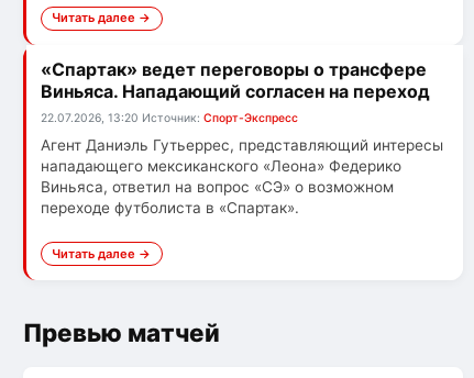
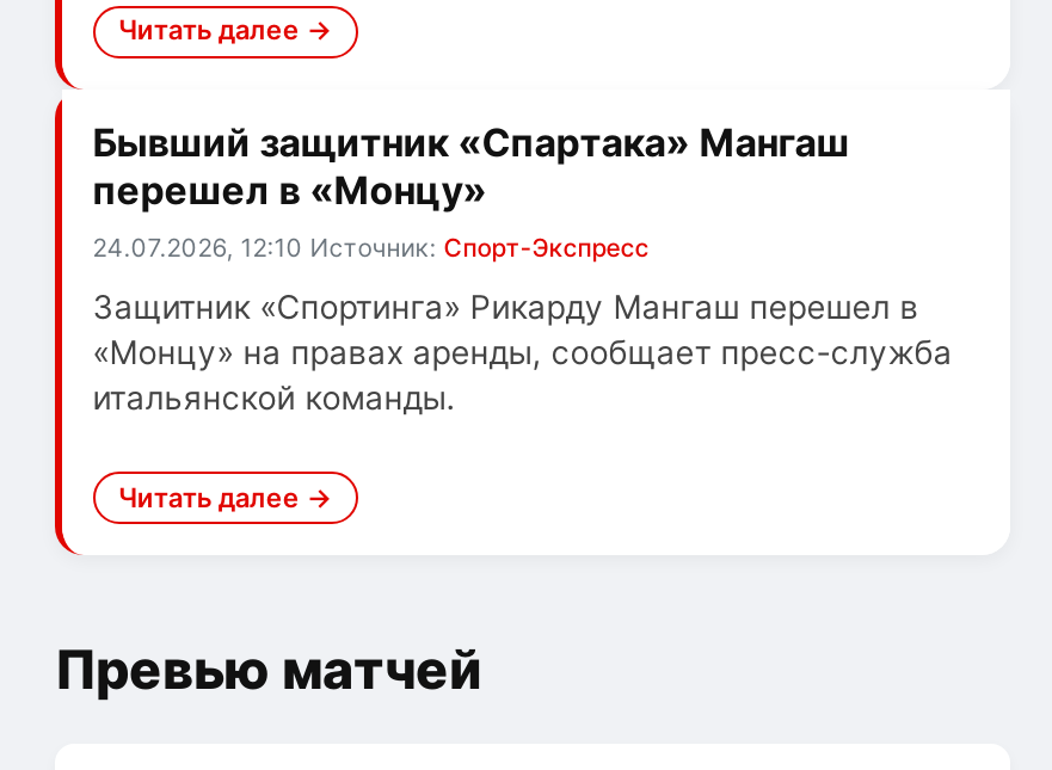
- «Спартак» ведет переговоры о трансфере
- Виньяса. Нападающий согласен на переход
- 22.07.2026, 13:20 Источник: Спорт-Экспресс
+ Бывший защитник «Спартака» Мангаш
+ перешел в «Монцу»
+ 24.07.2026, 12:10 Источник: Спорт-Экспресс

- Агент Даниэль Гутьеррес, представляющий интересы
- нападающего мексиканского «Леона» Федерико
- Виньяса, ответил на вопрос «СЭ» о возможном
- переходе футболиста в «Спартак».
+ Защитник «Спортинга» Рикарду Мангаш перешел в
+ «Монцу» на правах аренды, сообщает пресс-служба
+ итальянской команды.
